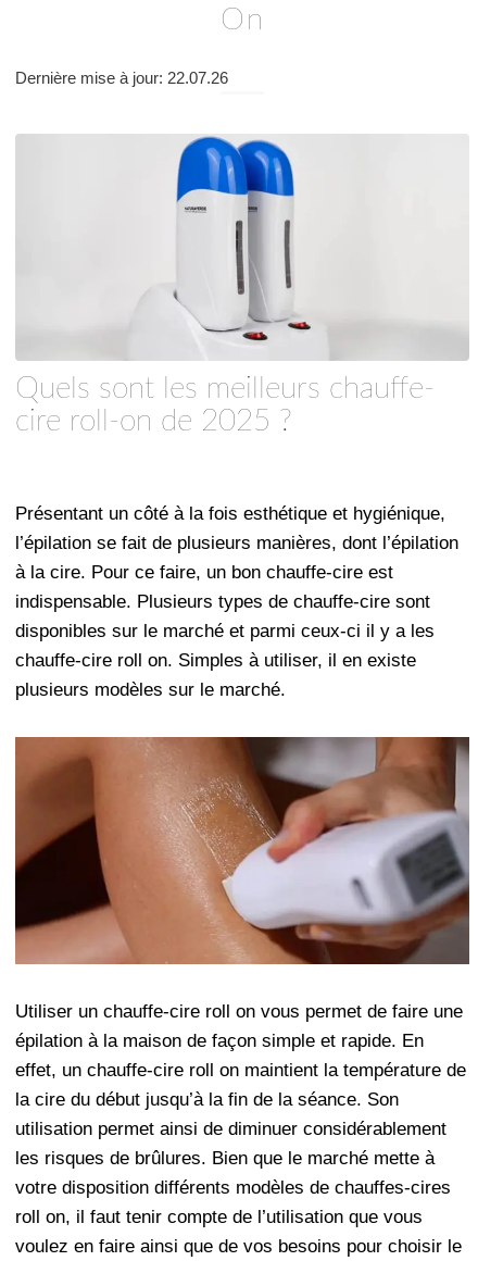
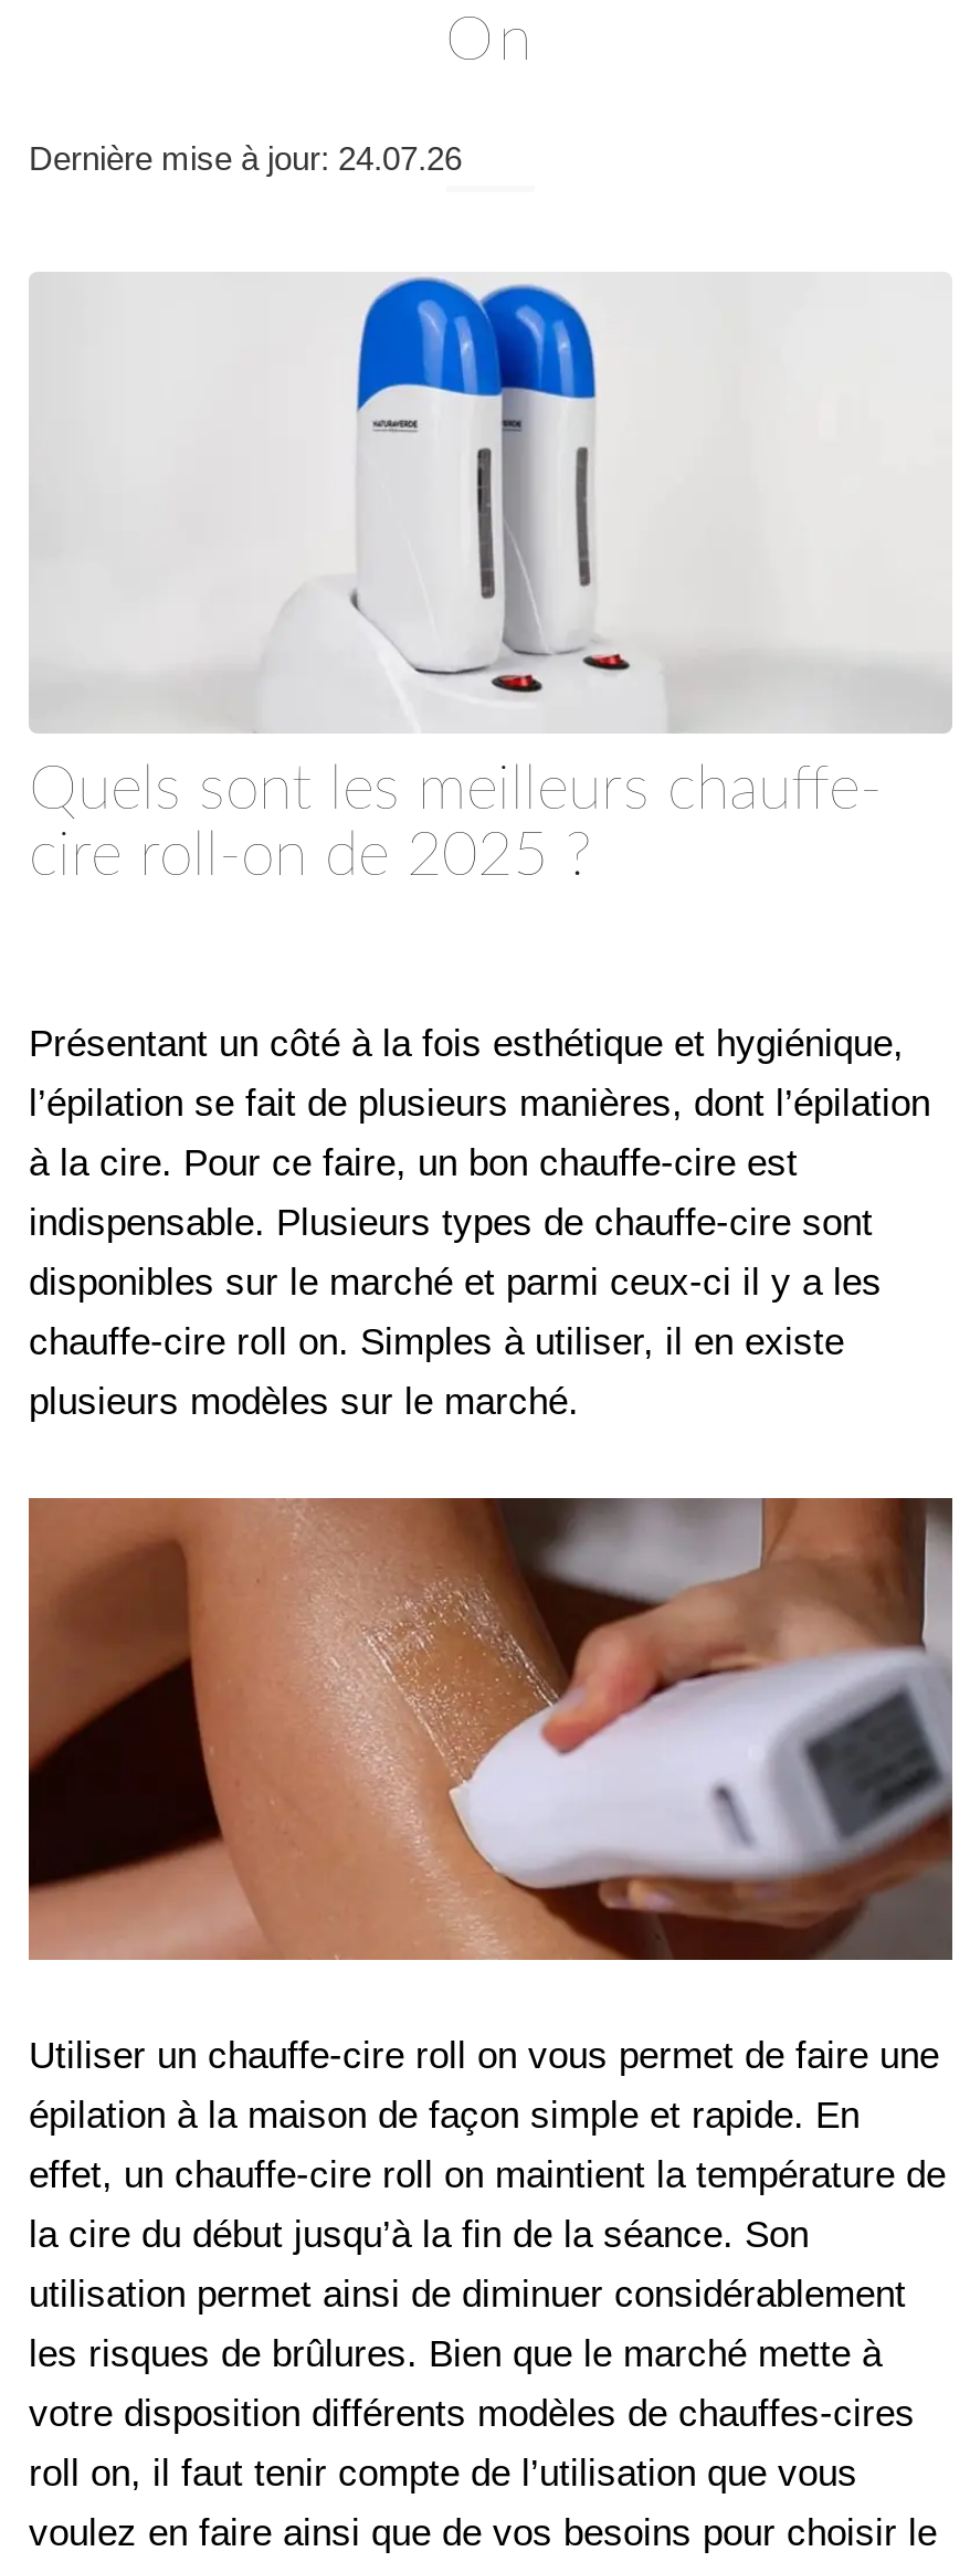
- Dernière mise à jour: 22.07.26
+ Dernière mise à jour: 24.07.26
